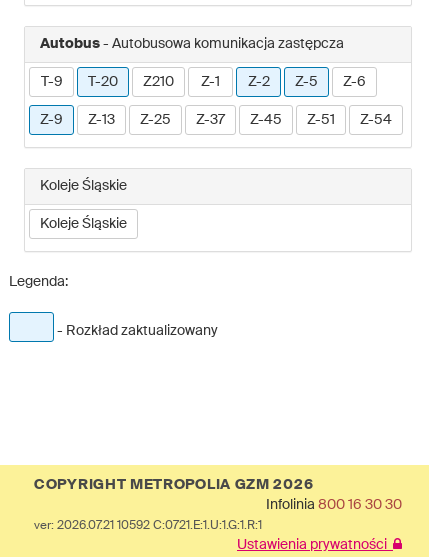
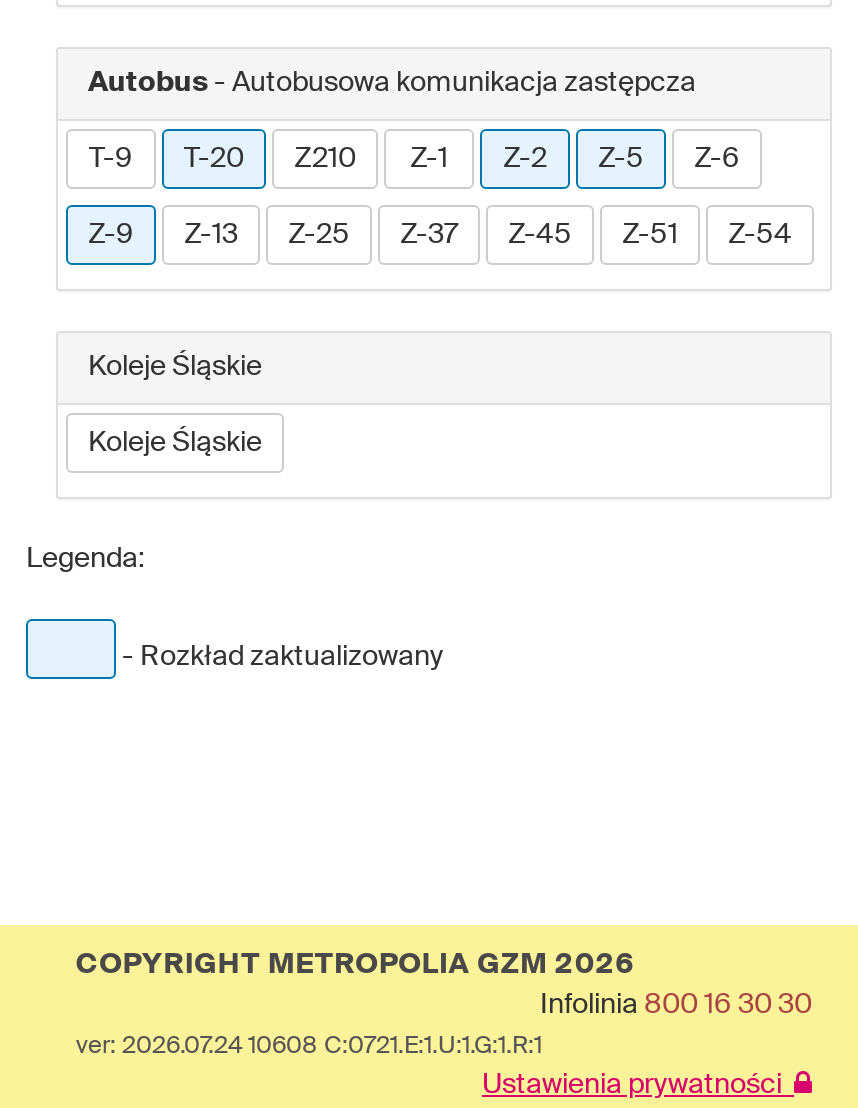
- ver: 2026.07.21 10592 C:0721.E:1.U:1.G:1.R:1
+ ver: 2026.07.24 10608 C:0721.E:1.U:1.G:1.R:1
